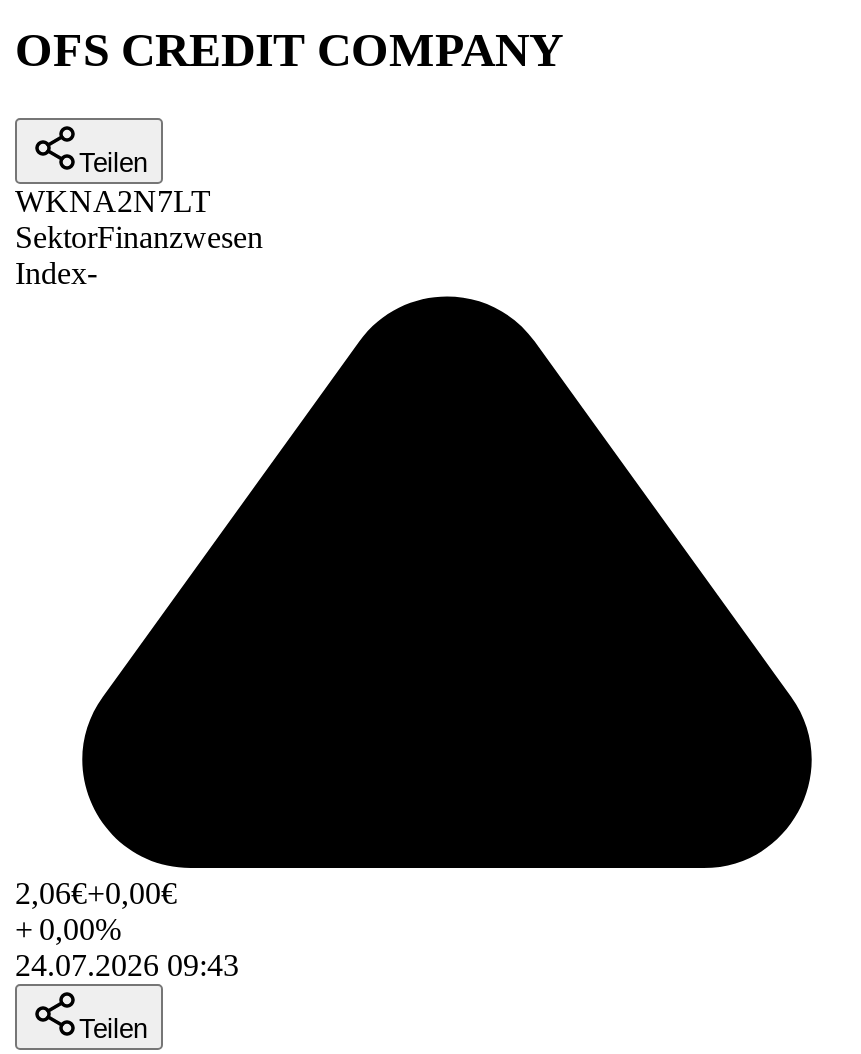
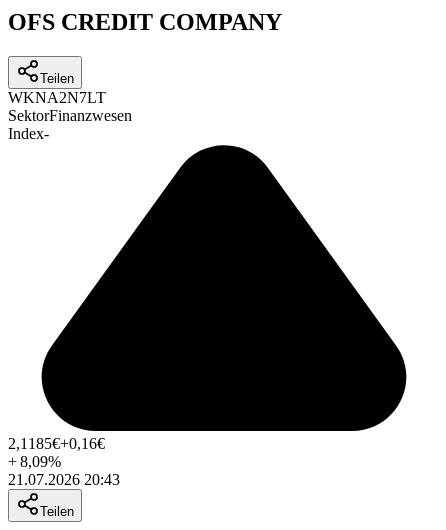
- 2,06€+0,00€
+ 2,1185€+0,16€

- + 0,00%
+ + 8,09%

- 24.07.2026 09:43
+ 21.07.2026 20:43
